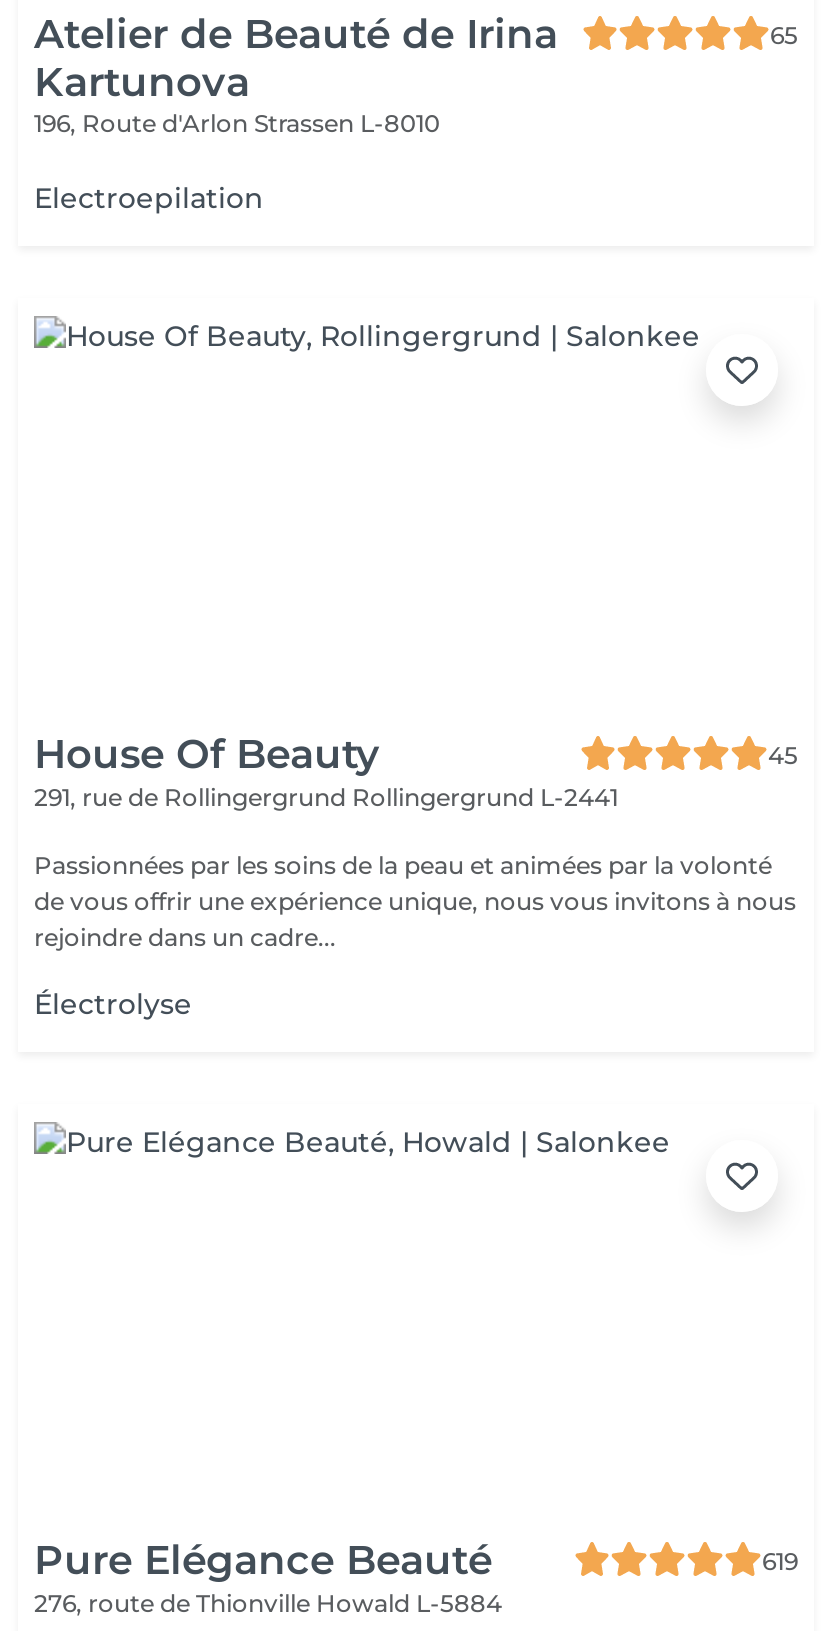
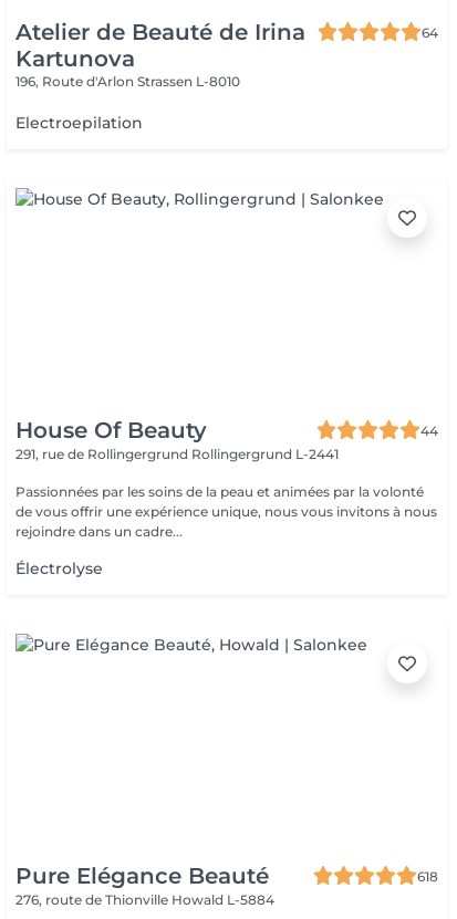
- 65
+ 64

- 45
+ 44

- 619
+ 618
